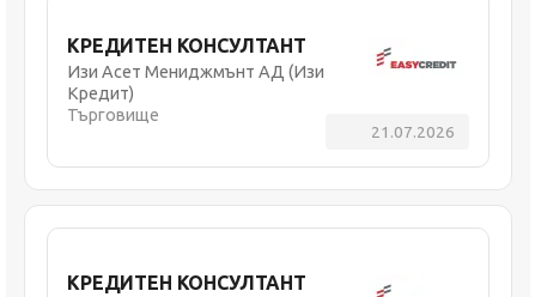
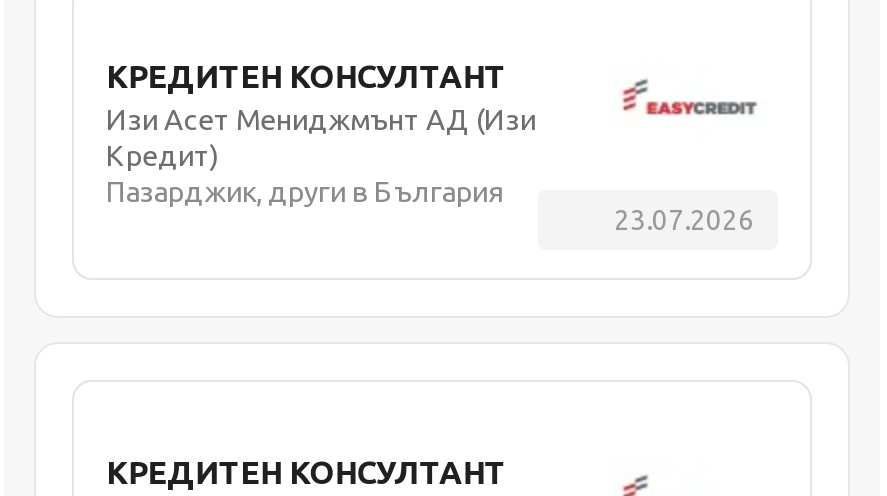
- Търговище
- 21.07.2026
+ Пазарджик, други в България
+ 23.07.2026
